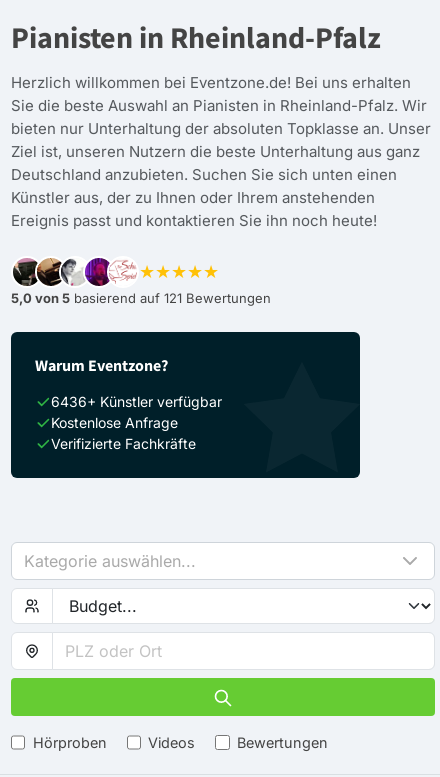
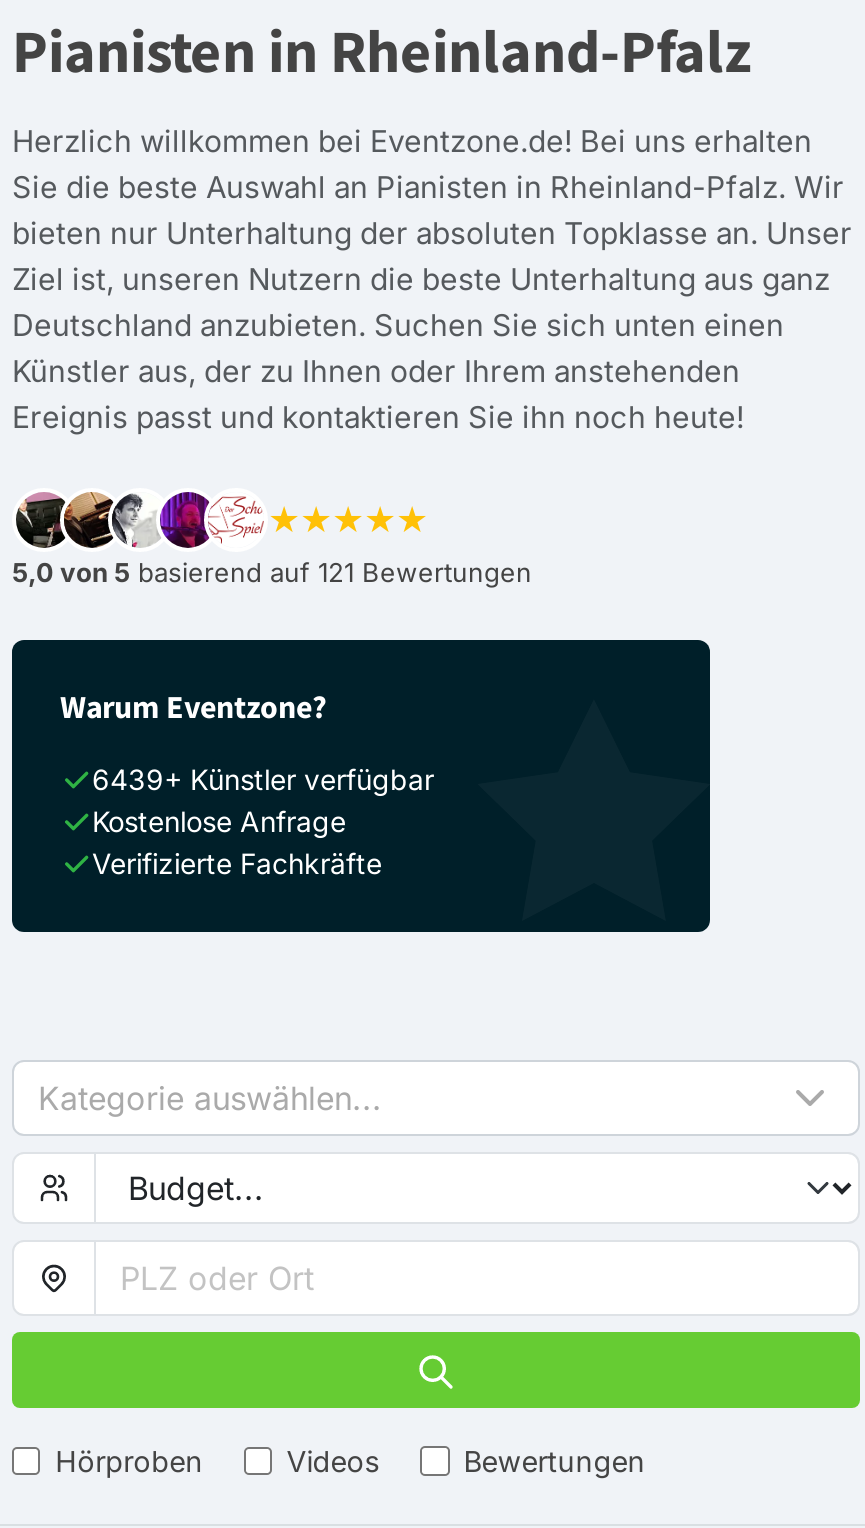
- 6436+ Künstler verfügbar
+ 6439+ Künstler verfügbar
